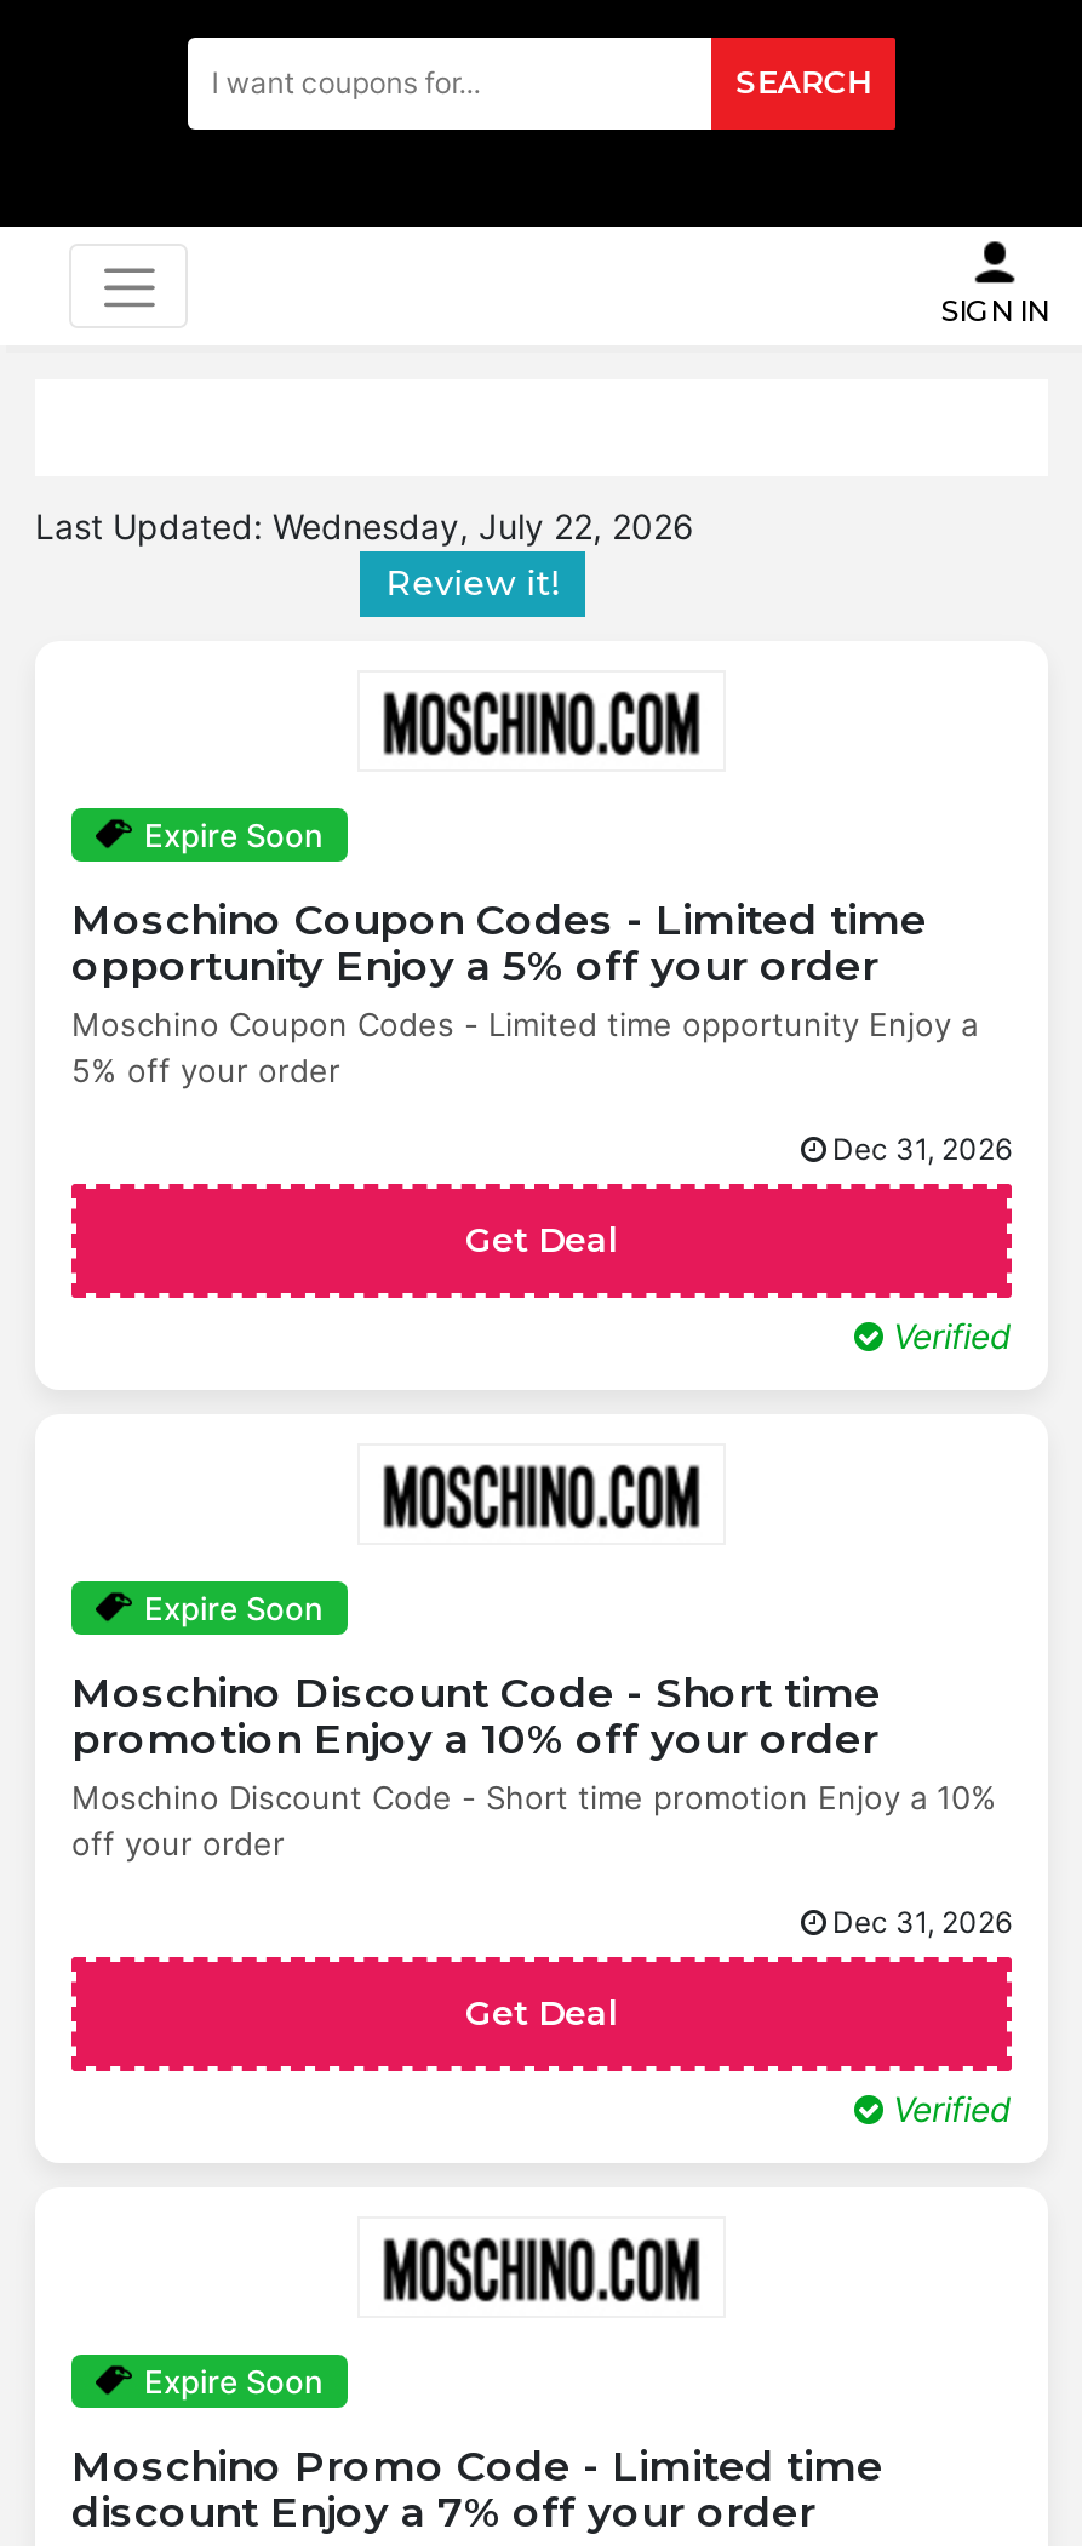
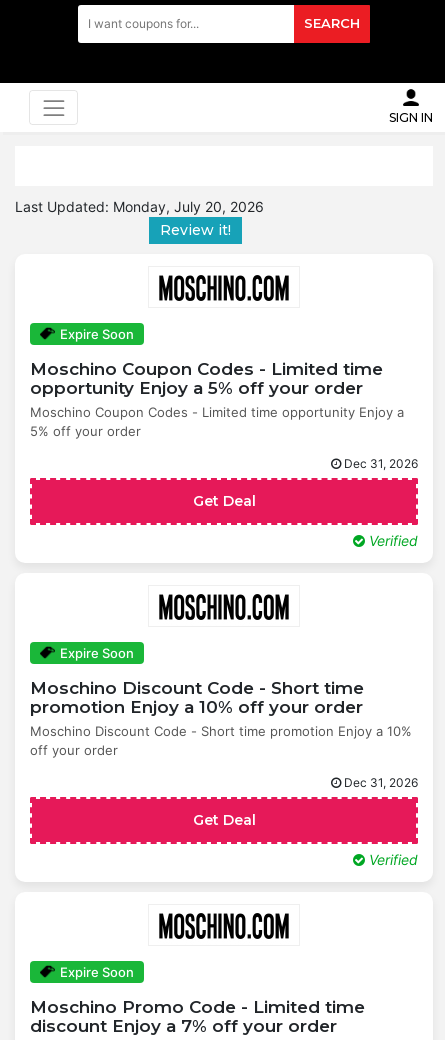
- Last Updated: Wednesday, July 22, 2026
+ Last Updated: Monday, July 20, 2026
